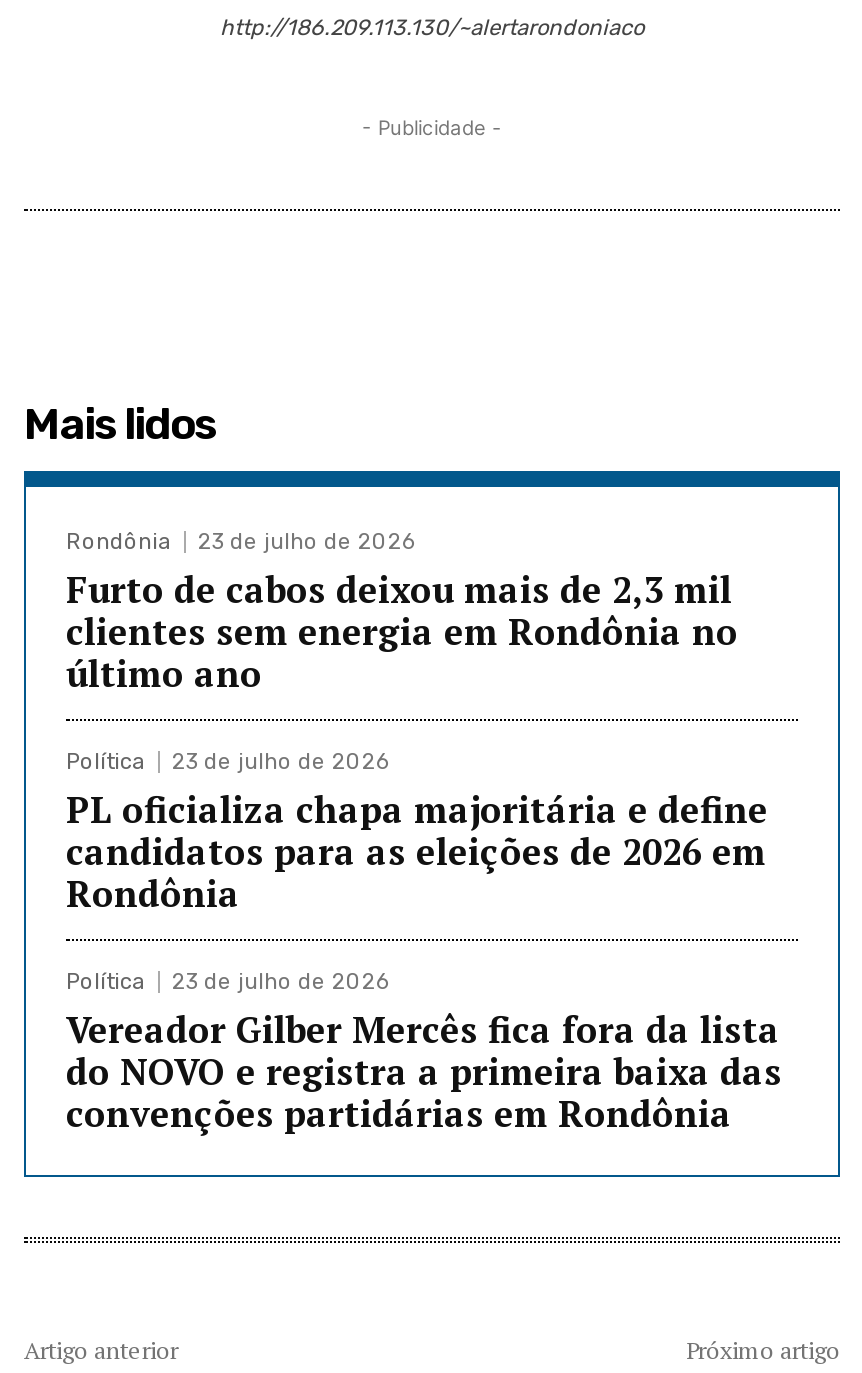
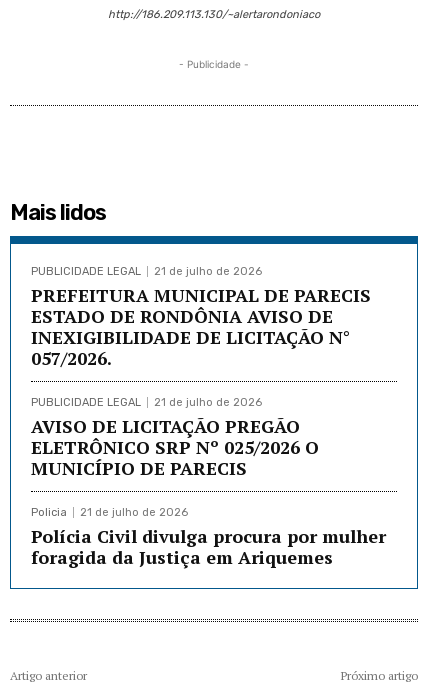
- Rondônia
- 23 de julho de 2026
- Furto de cabos deixou mais de 2,3 mil
- clientes sem energia em Rondônia no
- último ano
+ PUBLICIDADE LEGAL
+ 21 de julho de 2026
+ PREFEITURA MUNICIPAL DE PARECIS
+ ESTADO DE RONDÔNIA AVISO DE
+ INEXIGIBILIDADE DE LICITAÇÃO N°
+ 057/2026.

- Política
- 23 de julho de 2026
- PL oficializa chapa majoritária e define
- candidatos para as eleições de 2026 em
- Rondônia
+ PUBLICIDADE LEGAL
+ 21 de julho de 2026
+ AVISO DE LICITAÇÃO PREGÃO
+ ELETRÔNICO SRP Nº 025/2026 O
+ MUNICÍPIO DE PARECIS

- Política
- 23 de julho de 2026
- Vereador Gilber Mercês fica fora da lista
- do NOVO e registra a primeira baixa das
- convenções partidárias em Rondônia
+ Policia
+ 21 de julho de 2026
+ Polícia Civil divulga procura por mulher
+ foragida da Justiça em Ariquemes
